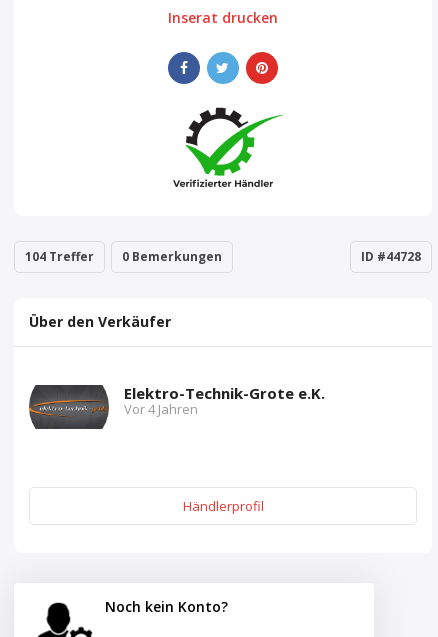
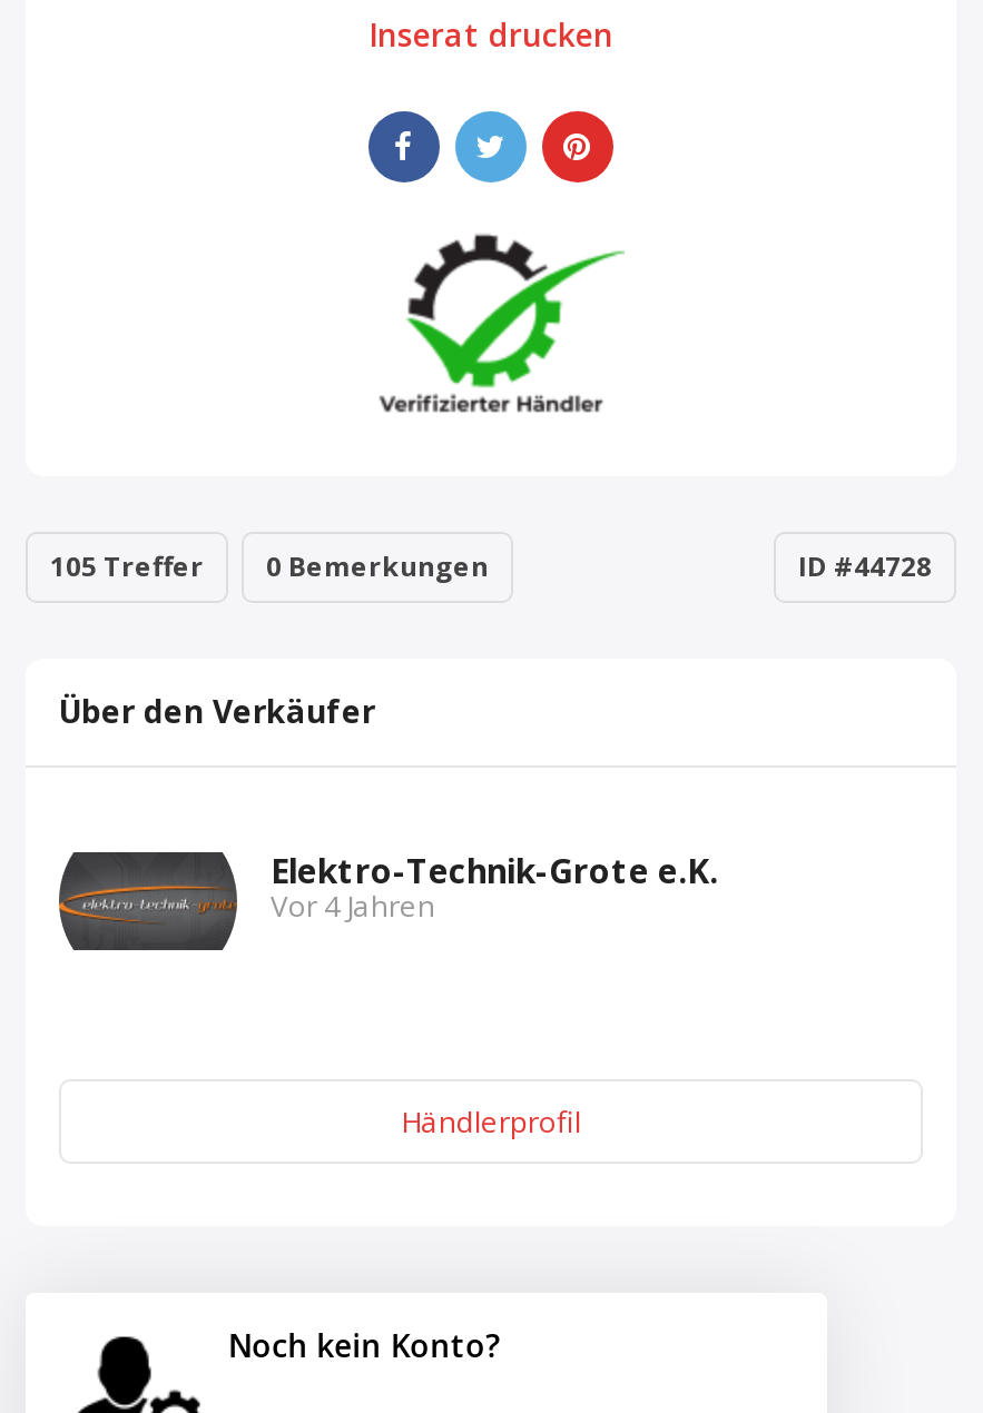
- 104 Treffer 0 Bemerkungen
+ 105 Treffer 0 Bemerkungen
